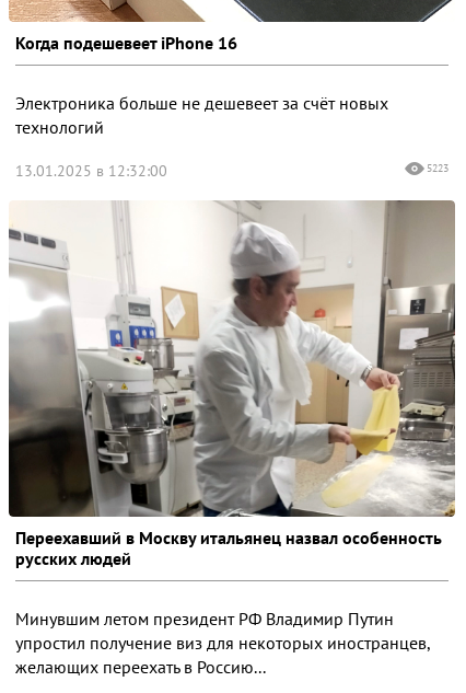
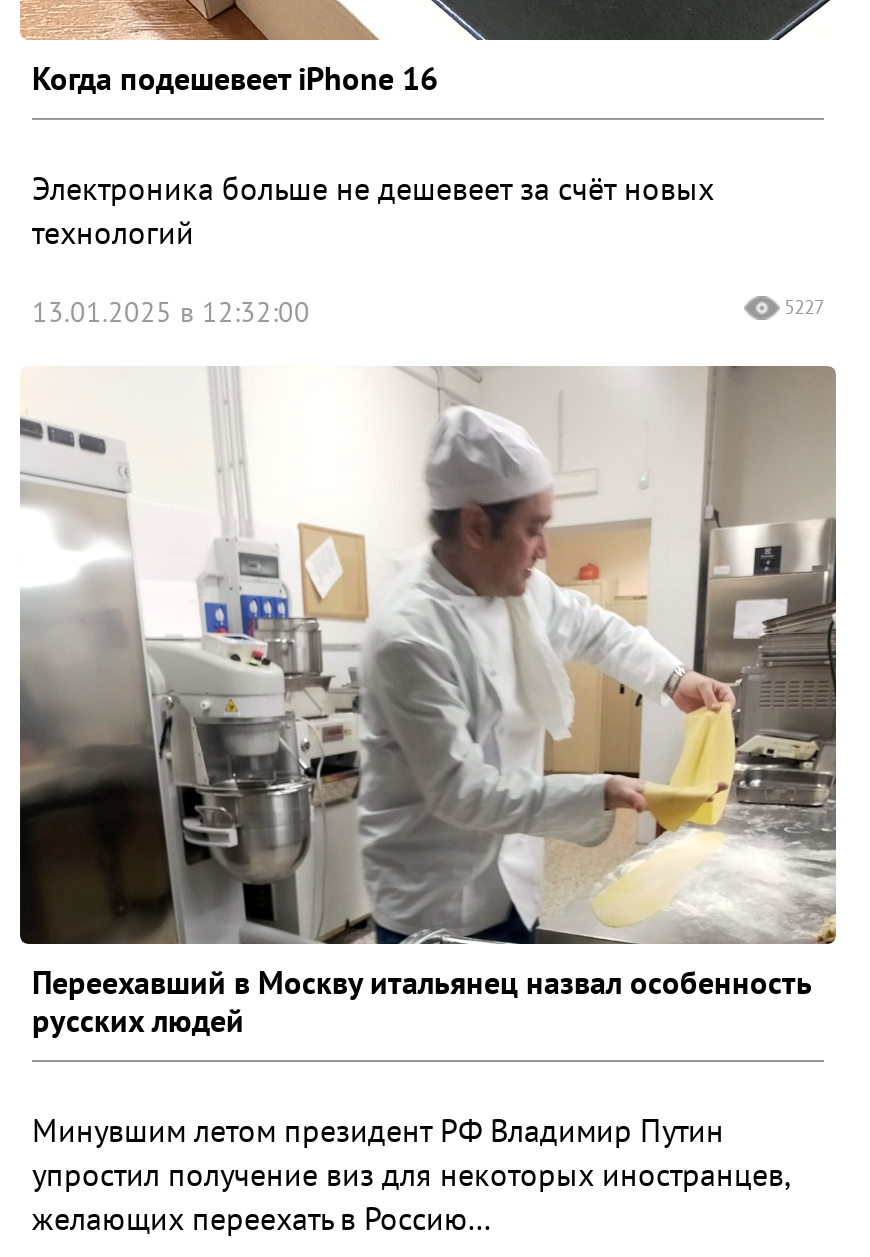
- 5223
+ 5227
